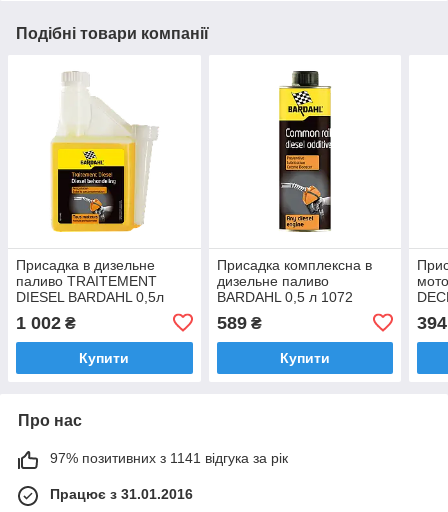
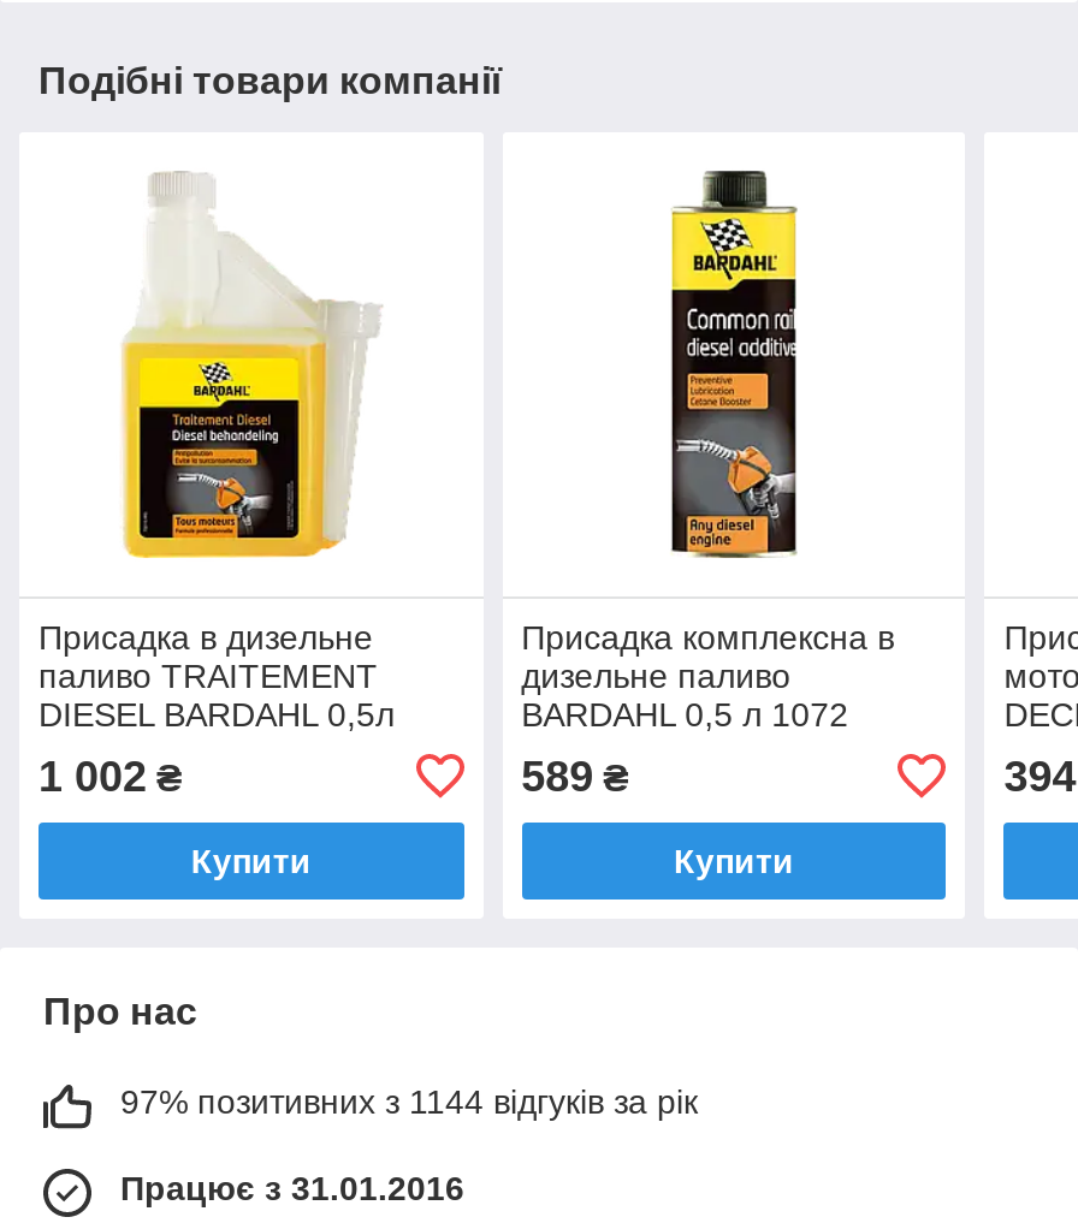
- 97% позитивних з 1141 відгука за рік
+ 97% позитивних з 1144 відгуків за рік
